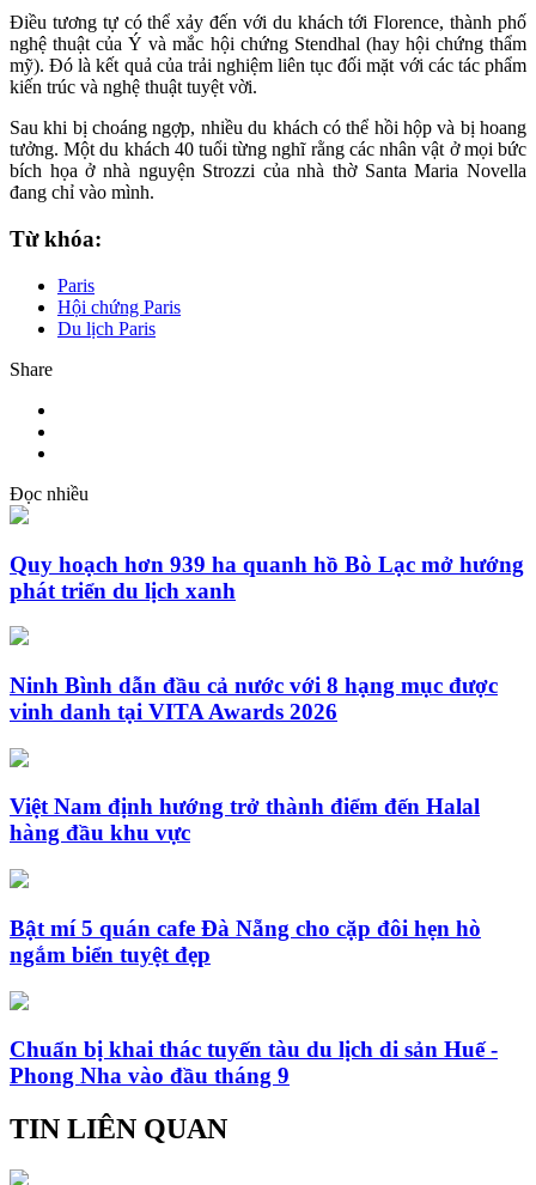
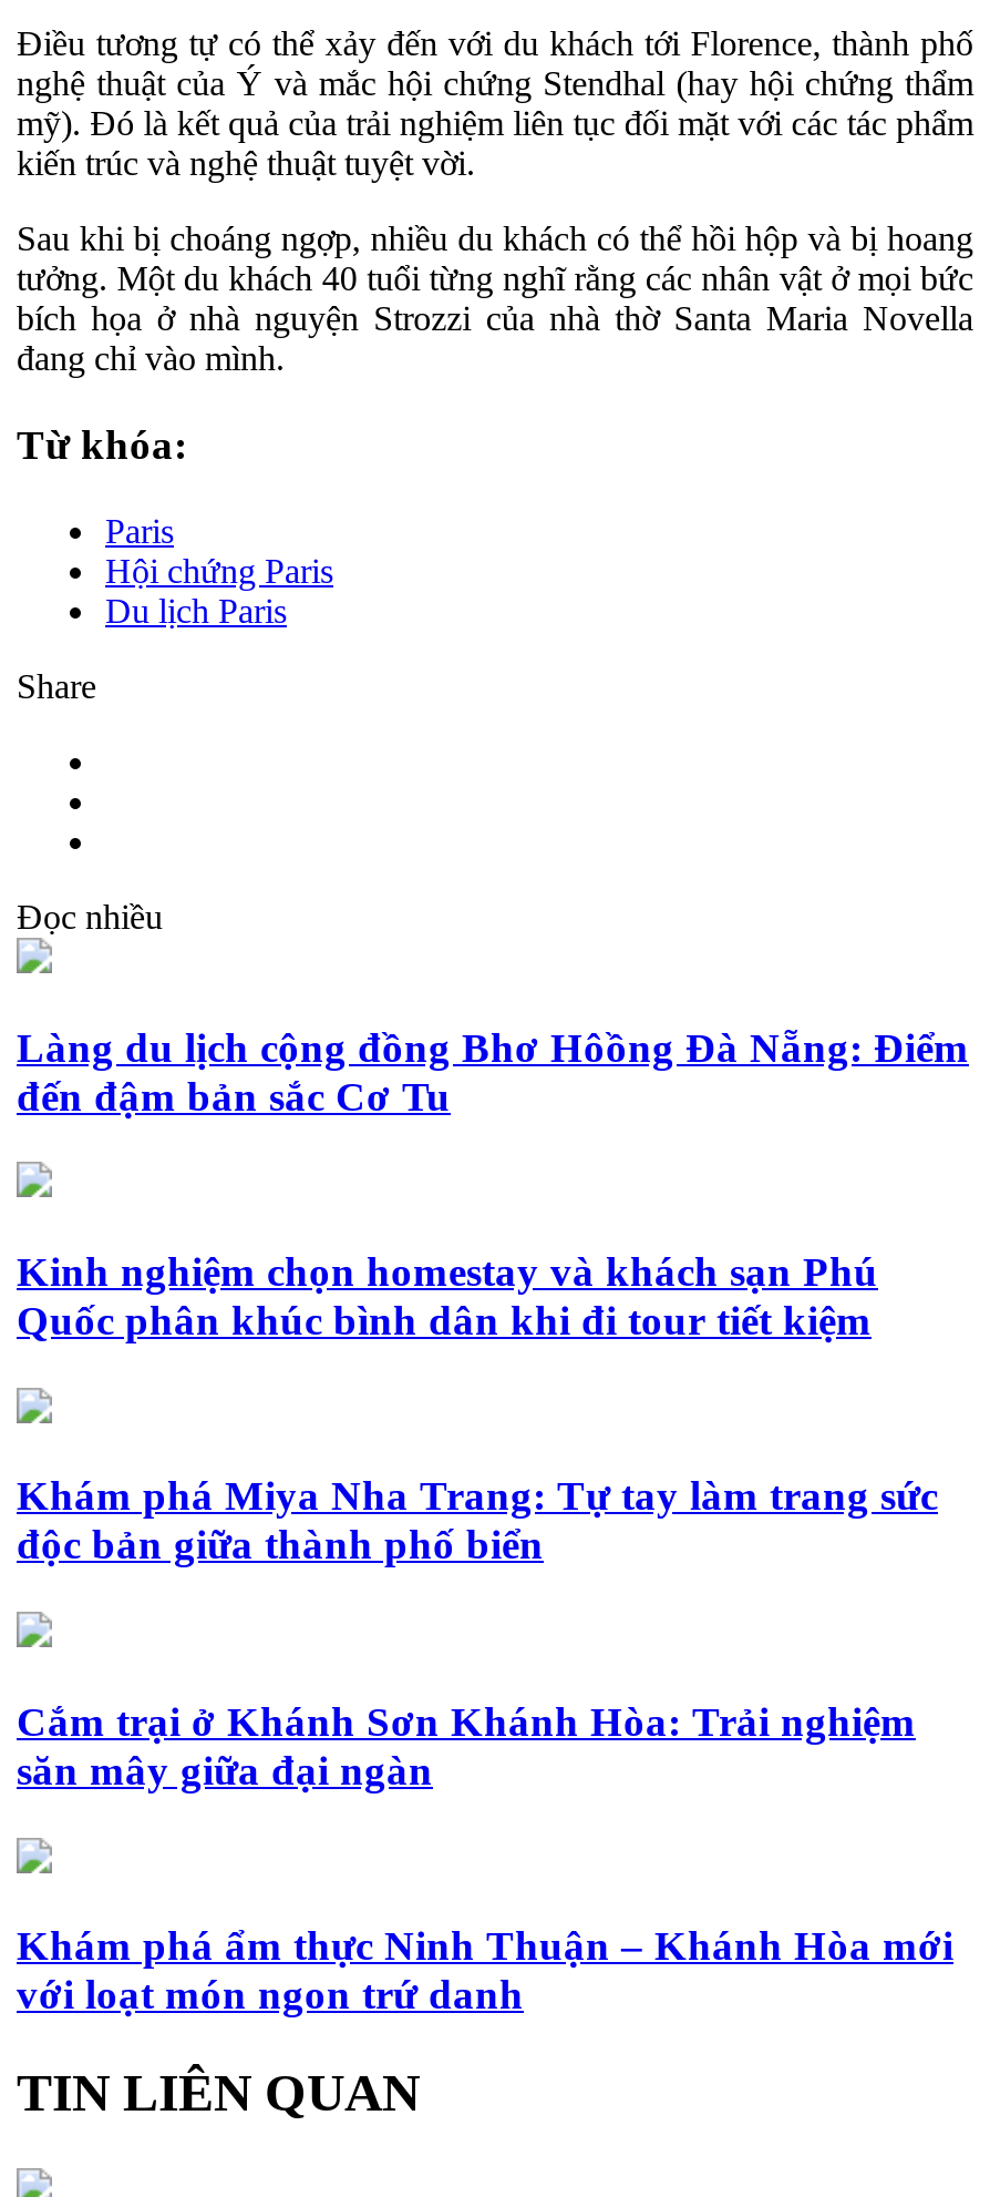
- Quy hoạch hơn 939 ha quanh hồ Bò Lạc mở hướng
- phát triển du lịch xanh
+ Làng du lịch cộng đồng Bhơ Hôồng Đà Nẵng: Điểm
+ đến đậm bản sắc Cơ Tu

- Ninh Bình dẫn đầu cả nước với 8 hạng mục được
- vinh danh tại VITA Awards 2026
+ Kinh nghiệm chọn homestay và khách sạn Phú
+ Quốc phân khúc bình dân khi đi tour tiết kiệm

- Việt Nam định hướng trở thành điểm đến Halal
- hàng đầu khu vực
+ Khám phá Miya Nha Trang: Tự tay làm trang sức
+ độc bản giữa thành phố biển

- Bật mí 5 quán cafe Đà Nẵng cho cặp đôi hẹn hò
- ngắm biển tuyệt đẹp
+ Cắm trại ở Khánh Sơn Khánh Hòa: Trải nghiệm
+ săn mây giữa đại ngàn

- Chuẩn bị khai thác tuyến tàu du lịch di sản Huế -
- Phong Nha vào đầu tháng 9
+ Khám phá ẩm thực Ninh Thuận – Khánh Hòa mới
+ với loạt món ngon trứ danh
